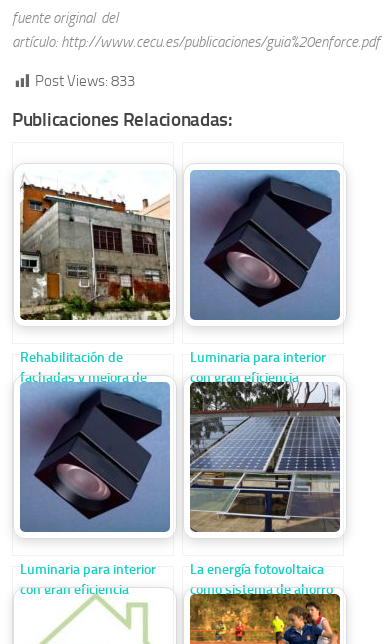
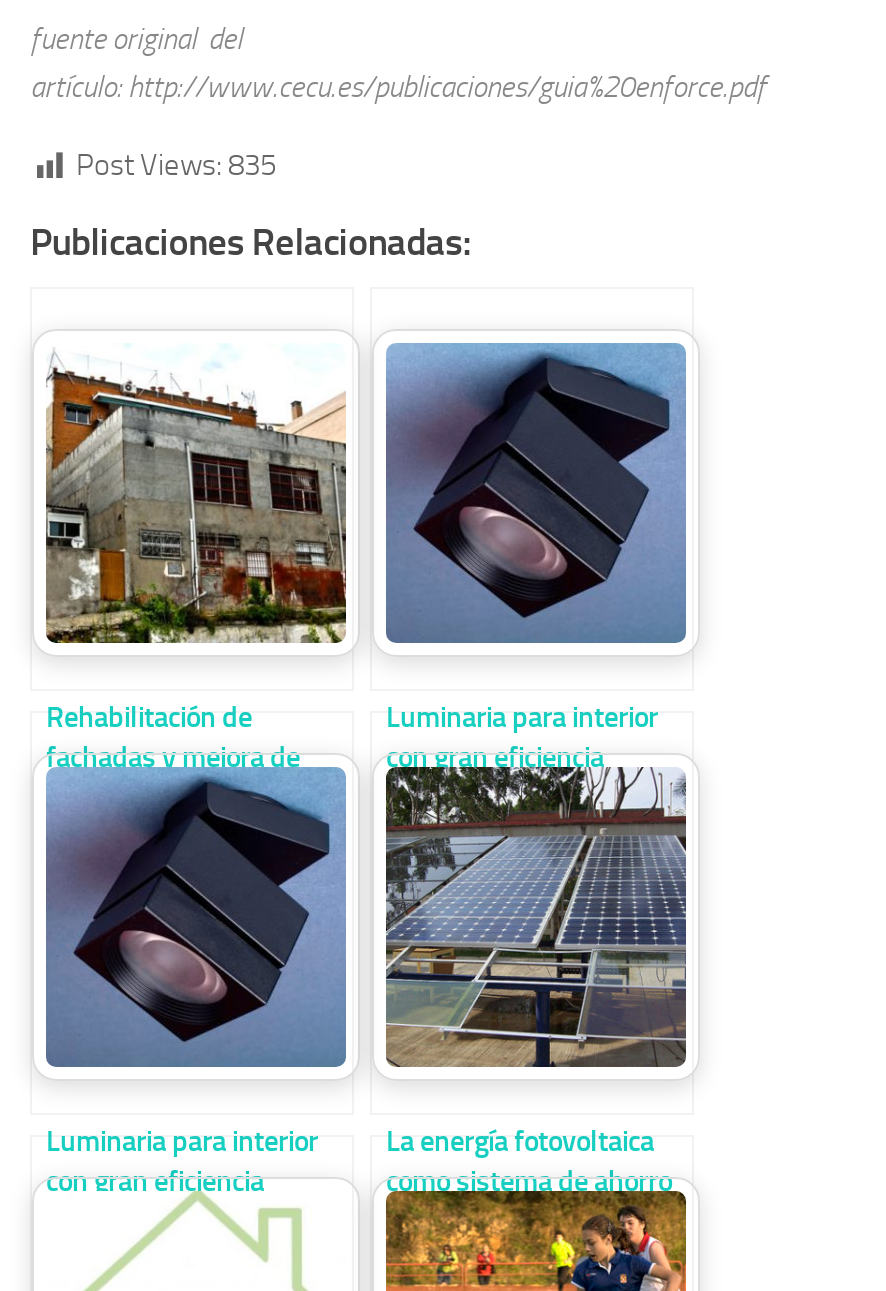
- Post Views: 833
+ Post Views: 835
